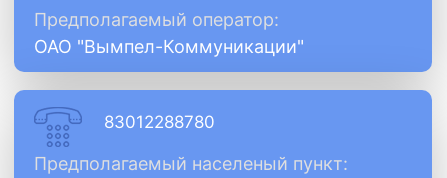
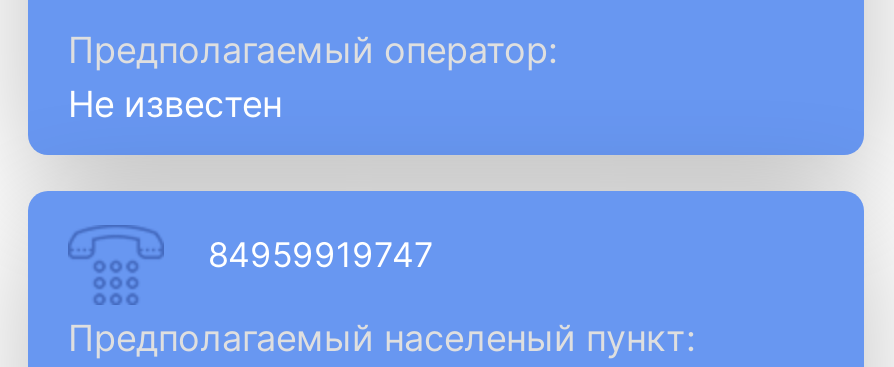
- ОАО "Вымпел-Коммуникации"
+ Не известен

- 83012288780
+ 84959919747
